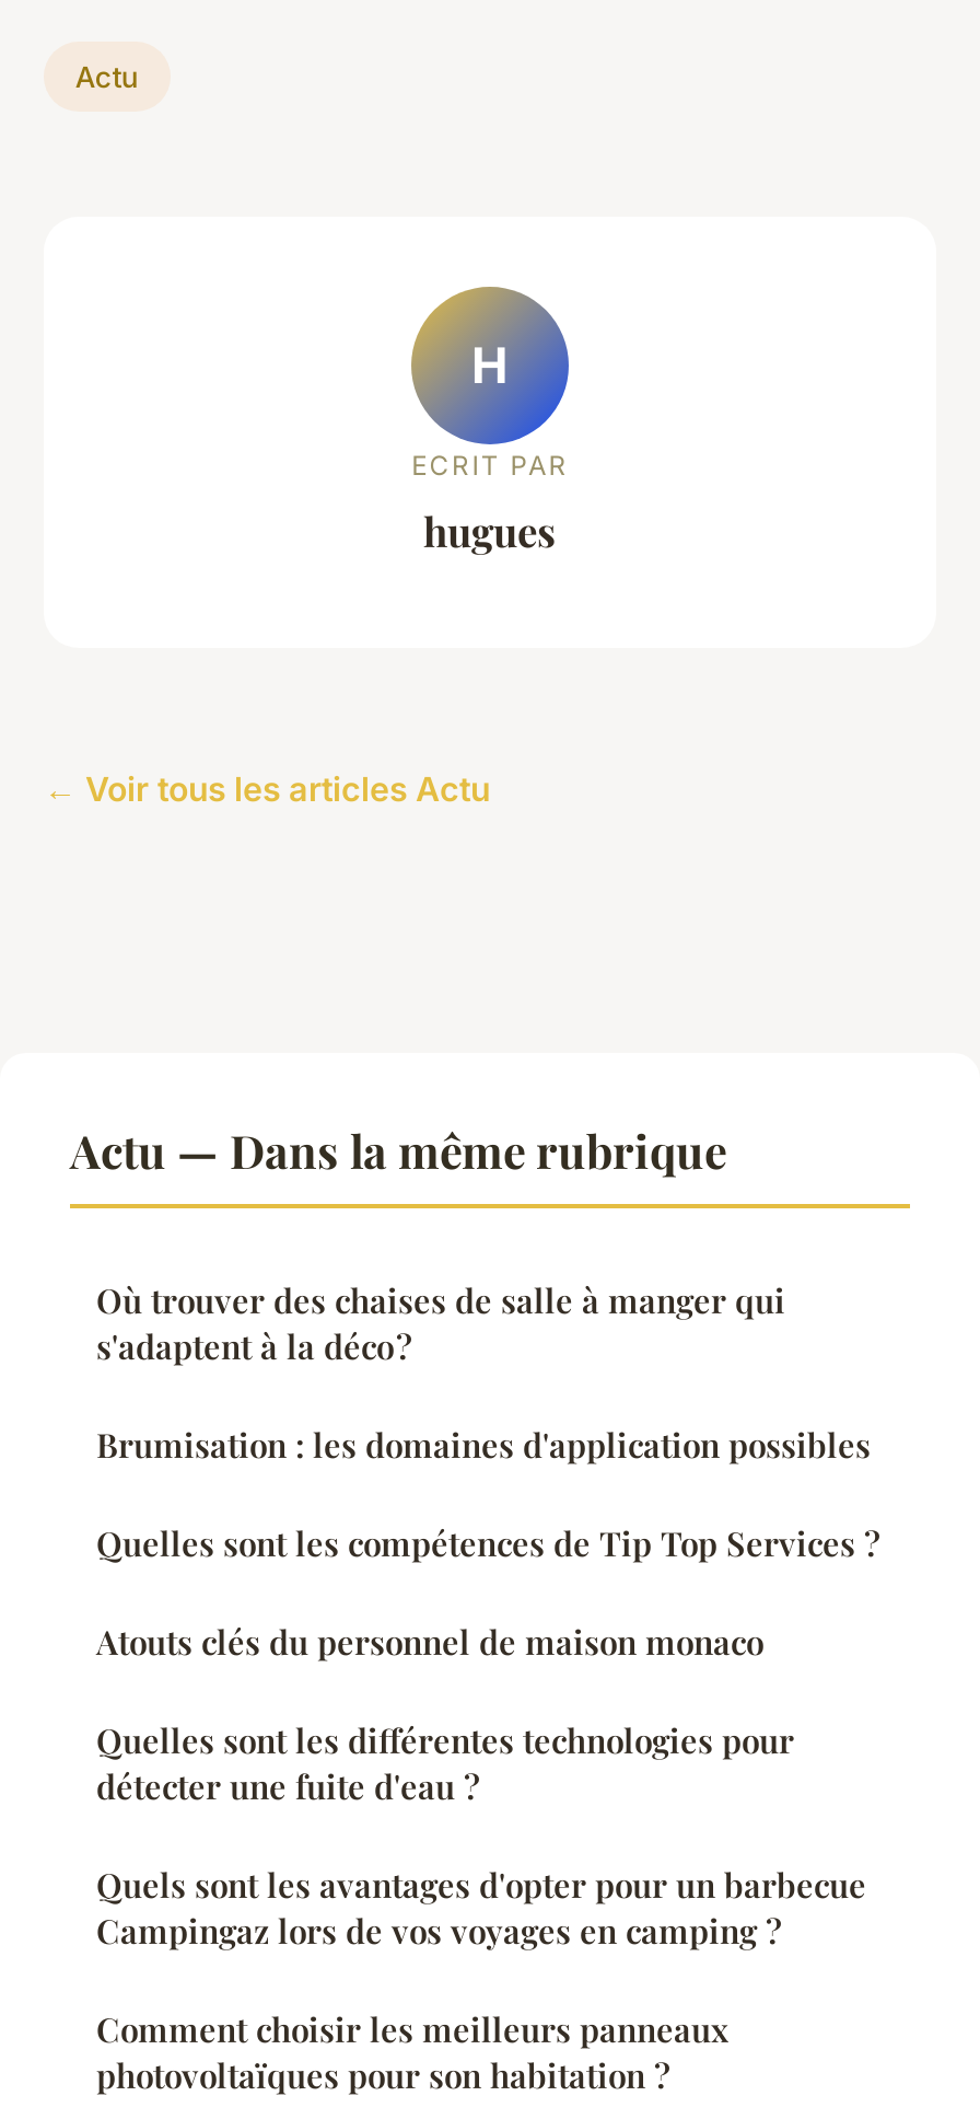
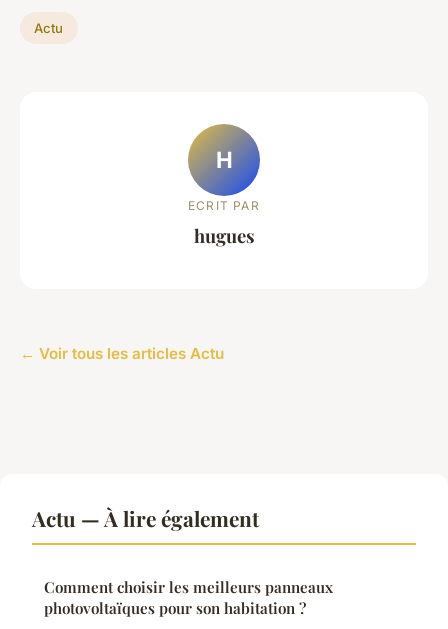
- Actu — Dans la même rubrique
- Où trouver des chaises de salle à manger qui
- s'adaptent à la déco ?
- Brumisation : les domaines d'application possibles
- Quelles sont les compétences de Tip Top Services ?
- Atouts clés du personnel de maison monaco
- Quelles sont les différentes technologies pour
- détecter une fuite d'eau ?
- Quels sont les avantages d'opter pour un barbecue
- Campingaz lors de vos voyages en camping ?
+ Actu — À lire également
